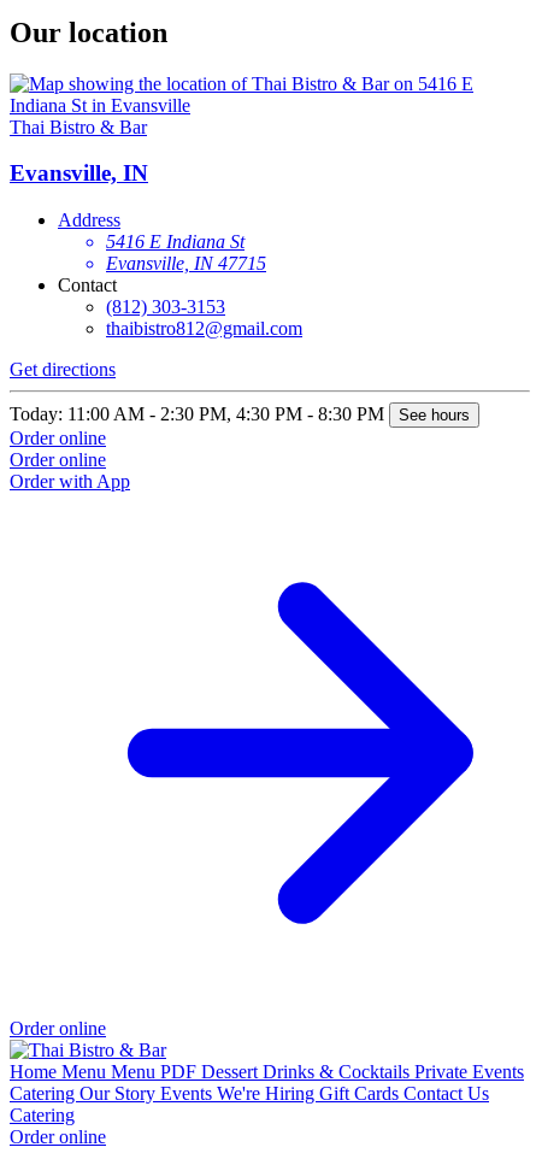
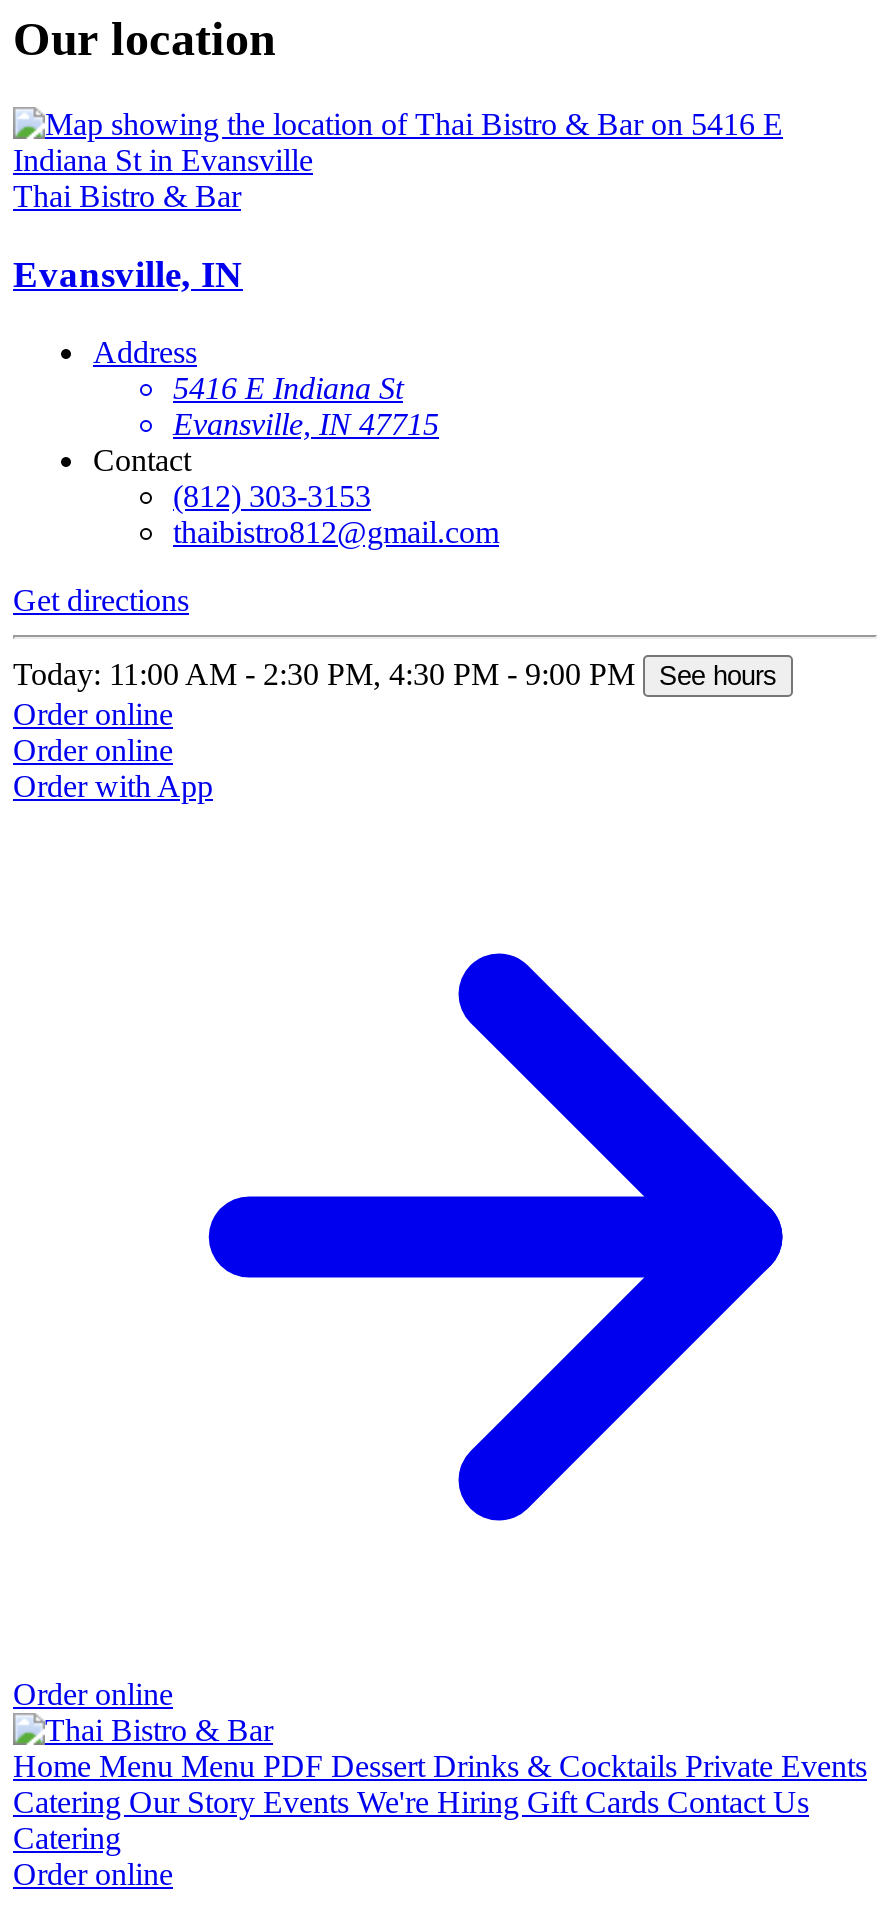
- Today: 11:00 AM - 2:30 PM, 4:30 PM - 8:30 PM
+ Today: 11:00 AM - 2:30 PM, 4:30 PM - 9:00 PM
